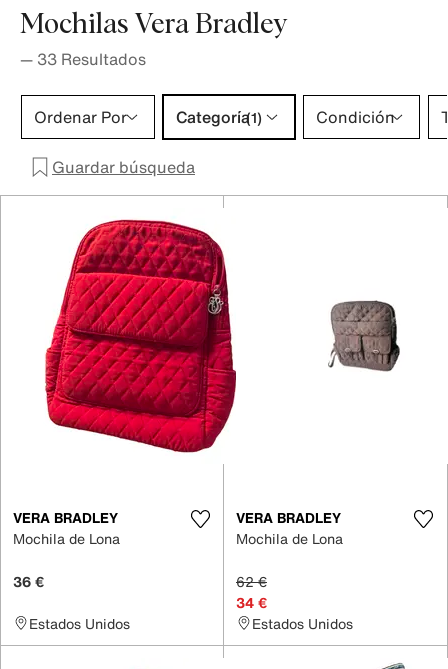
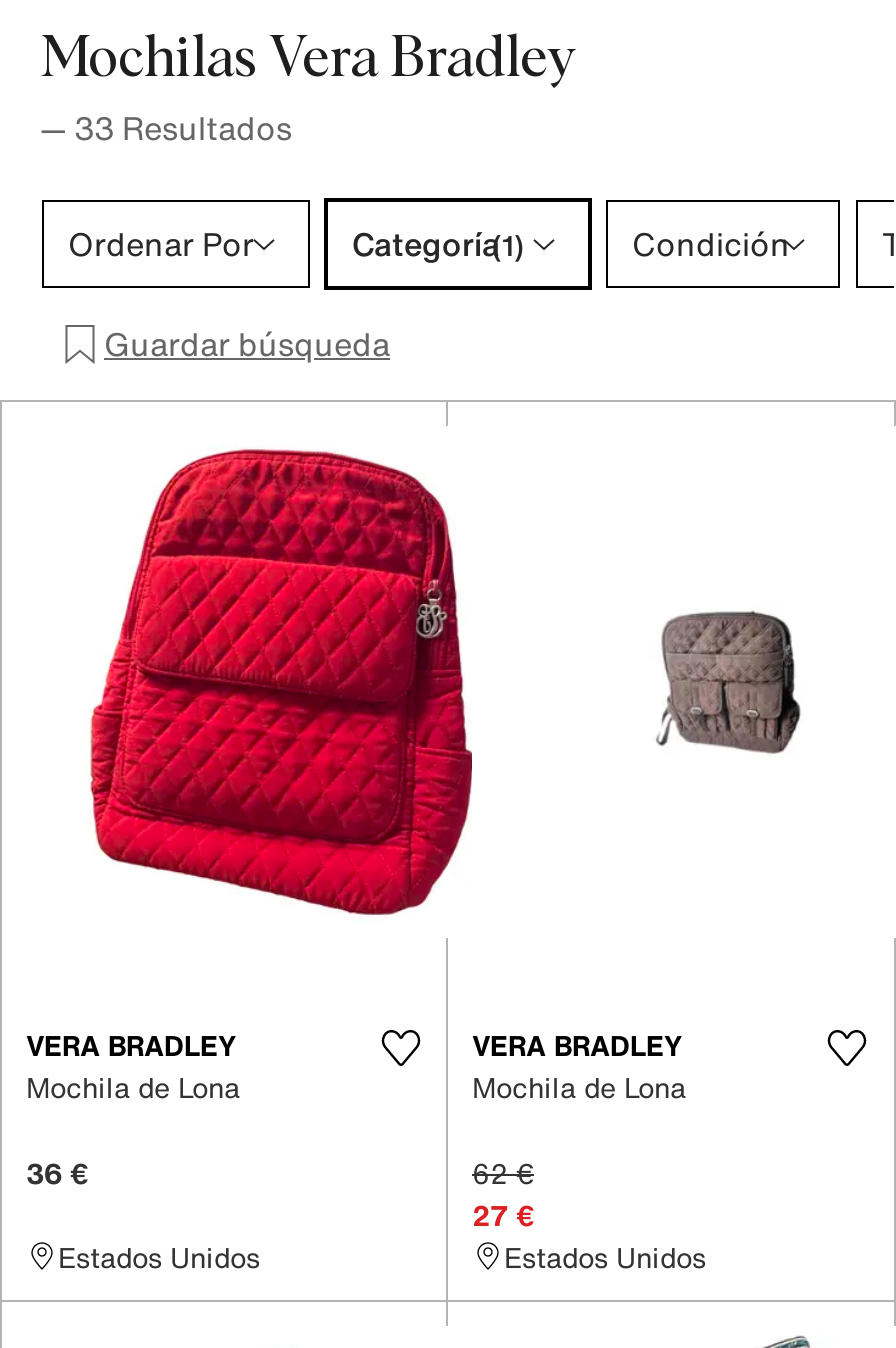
- 34 €
+ 27 €
